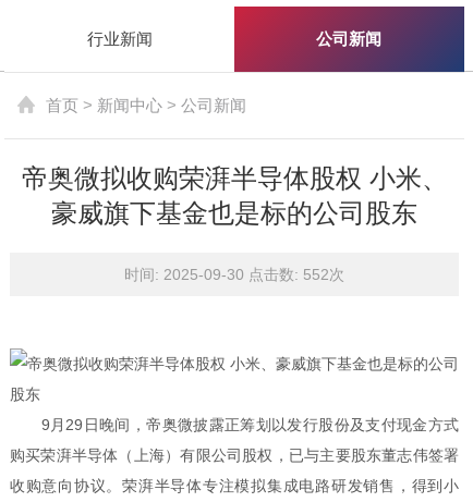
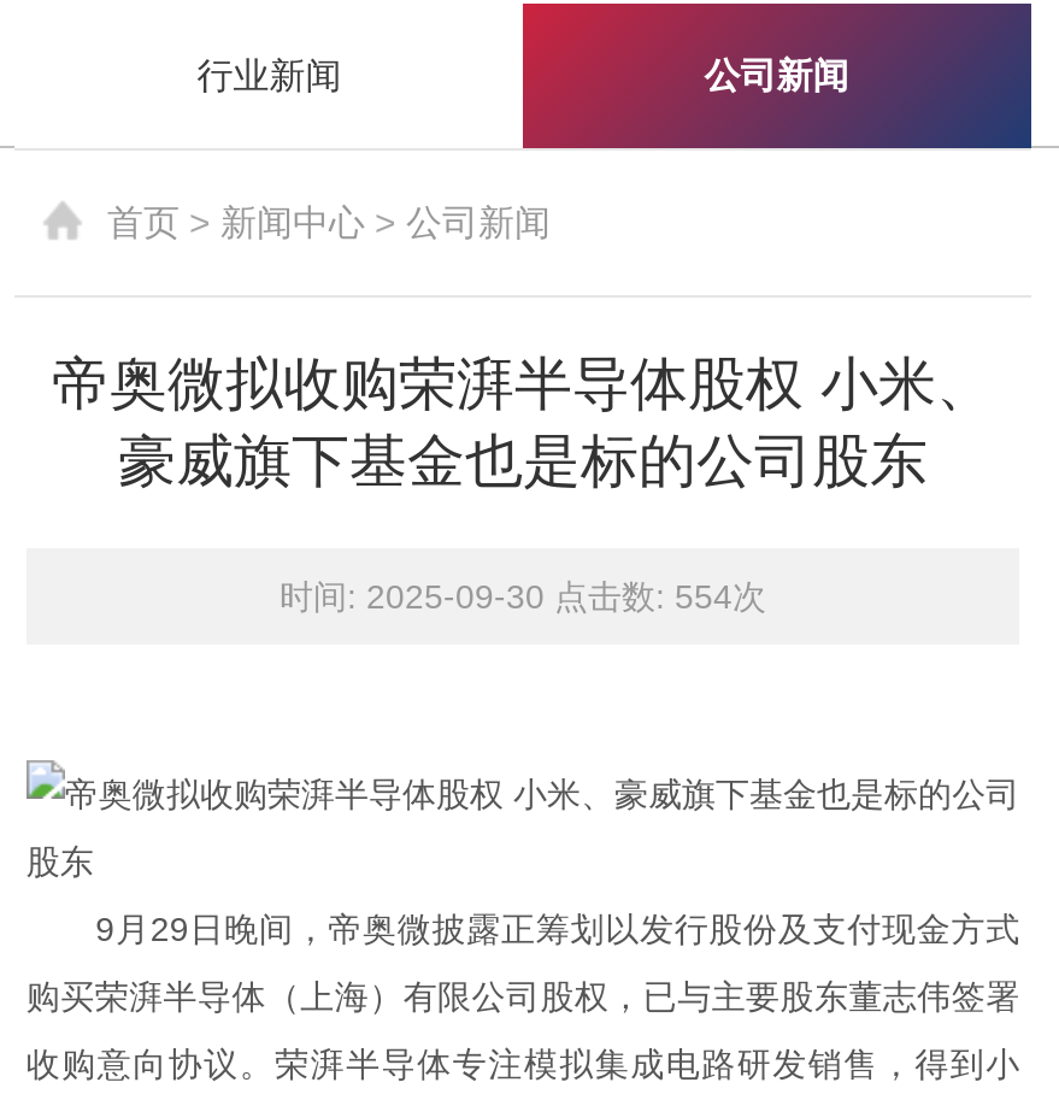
- 时间: 2025-09-30 点击数: 552次
+ 时间: 2025-09-30 点击数: 554次
